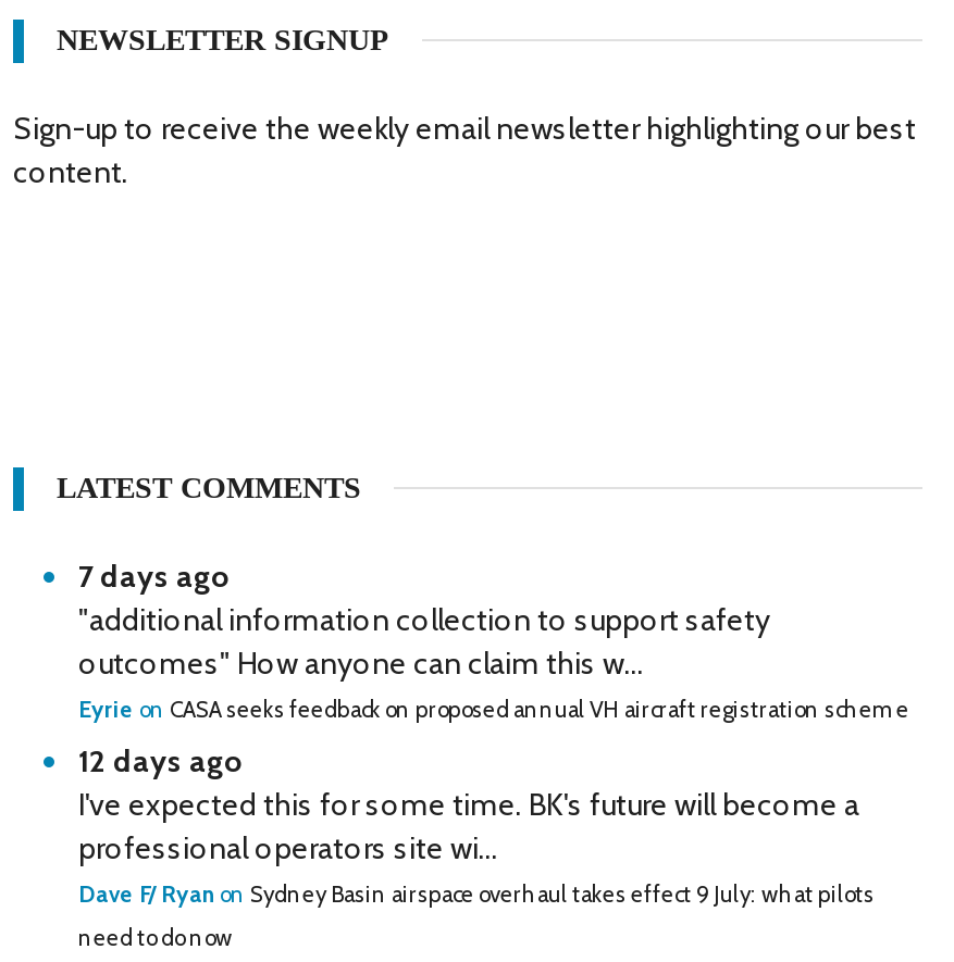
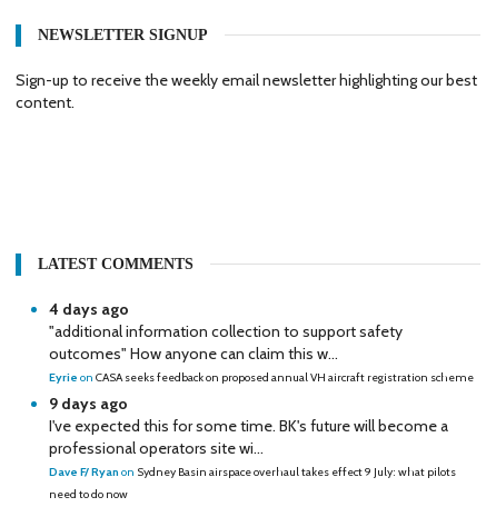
- 7 days ago
+ 4 days ago

- 12 days ago
+ 9 days ago
